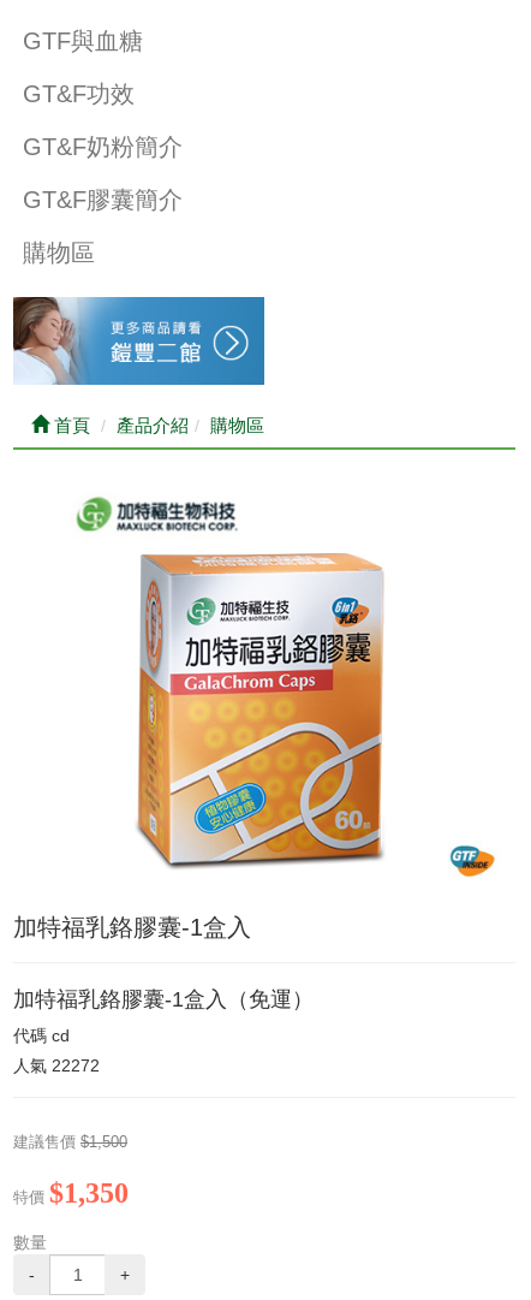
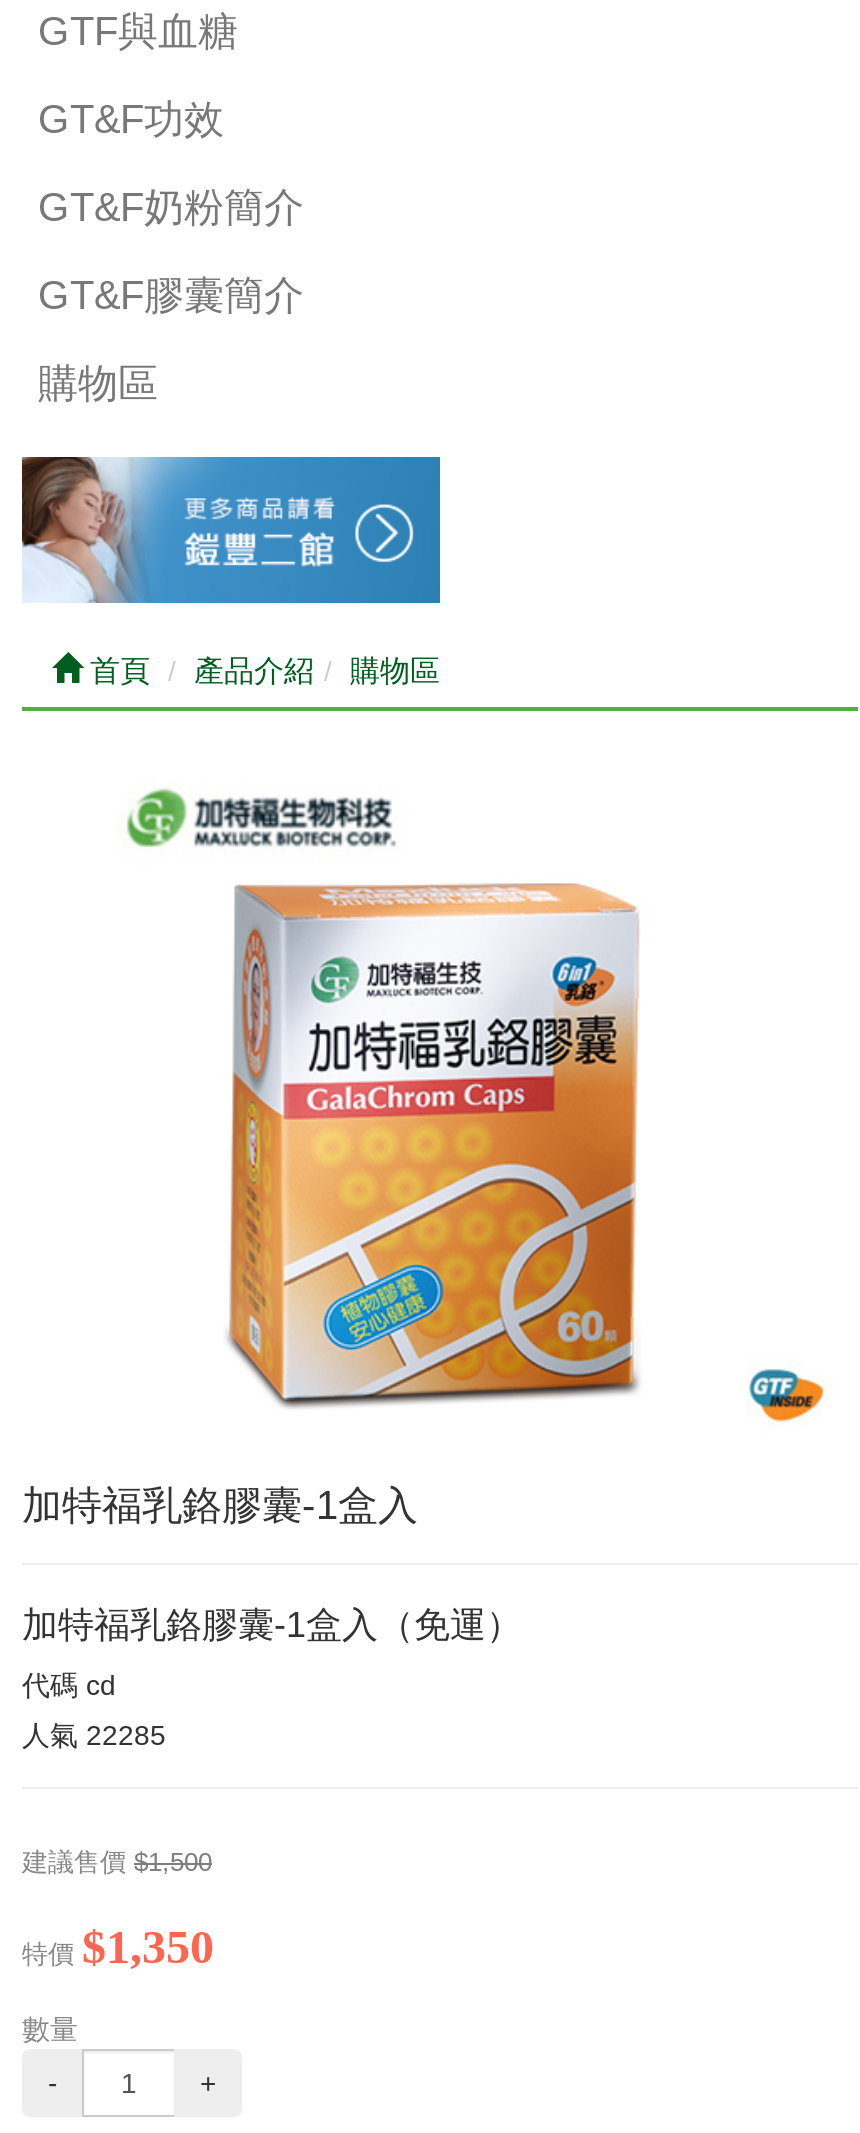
- 人氣22272
+ 人氣22285
